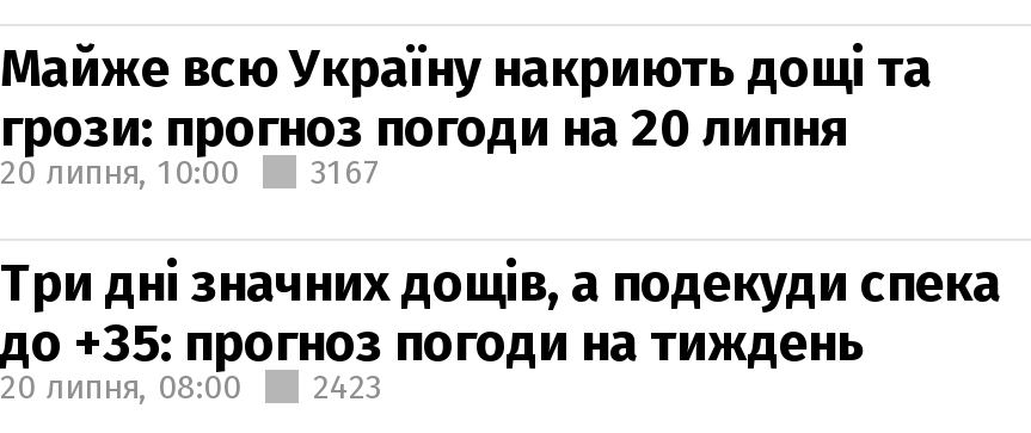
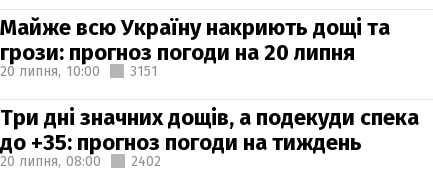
- 20 липня, 10:00 3167
+ 20 липня, 10:00 3151

- 20 липня, 08:00 2423
+ 20 липня, 08:00 2402
